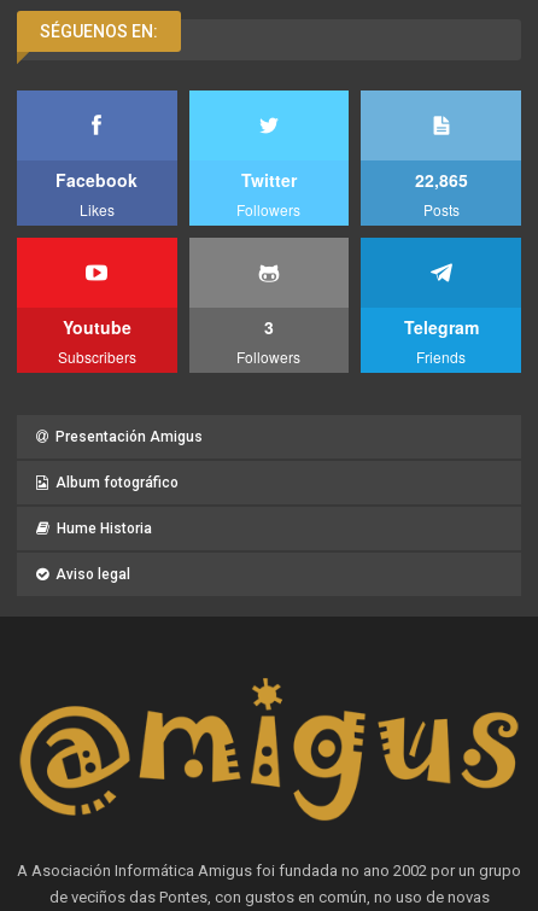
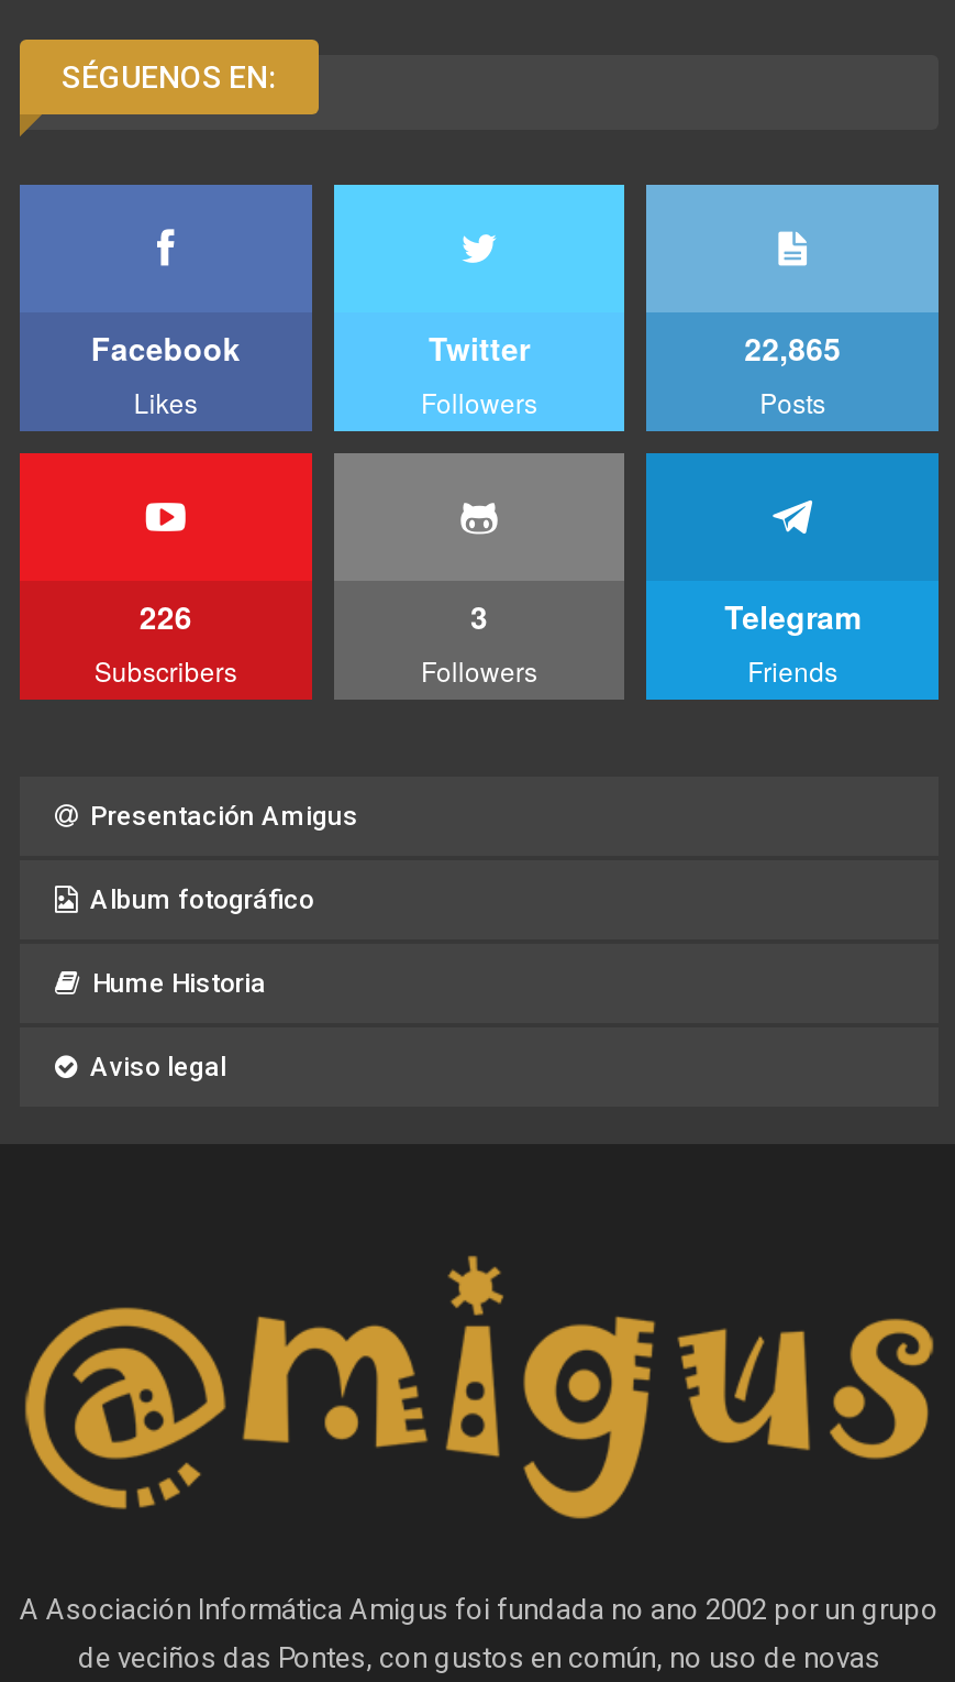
- Youtube
+ 226
